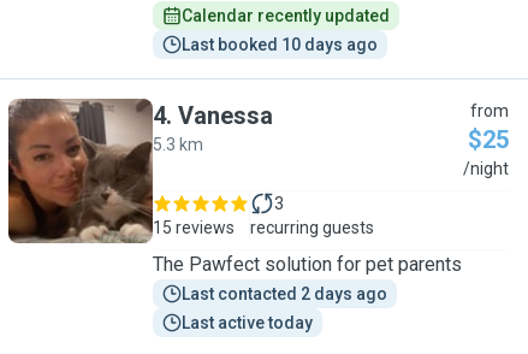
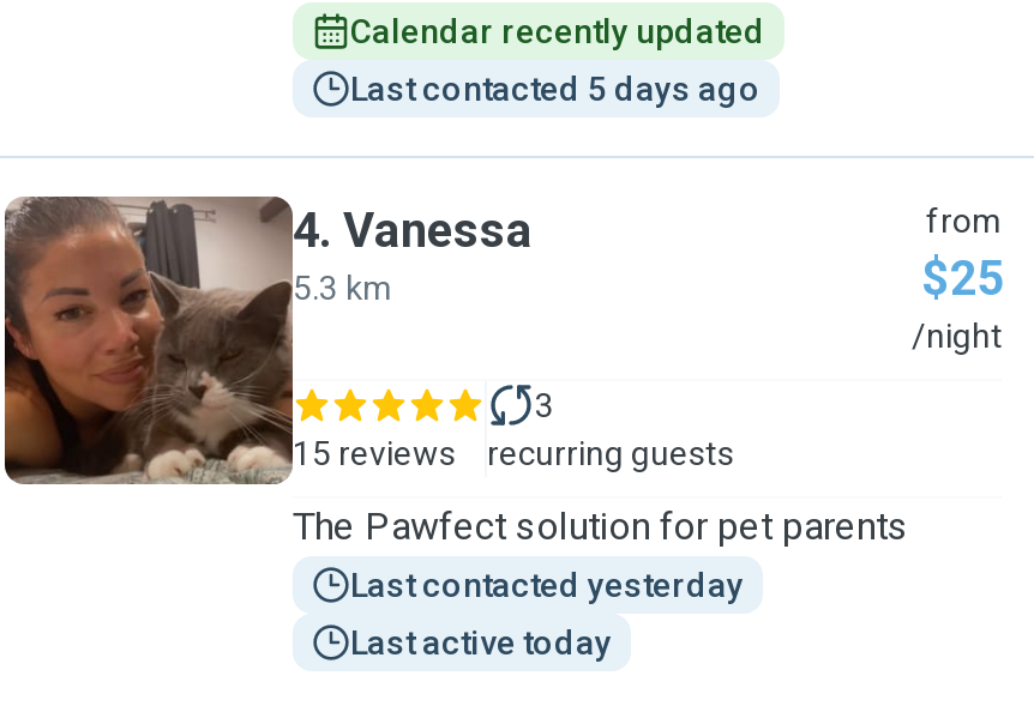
- Last booked 10 days ago
+ Last contacted 5 days ago

- Last contacted 2 days ago
+ Last contacted yesterday
